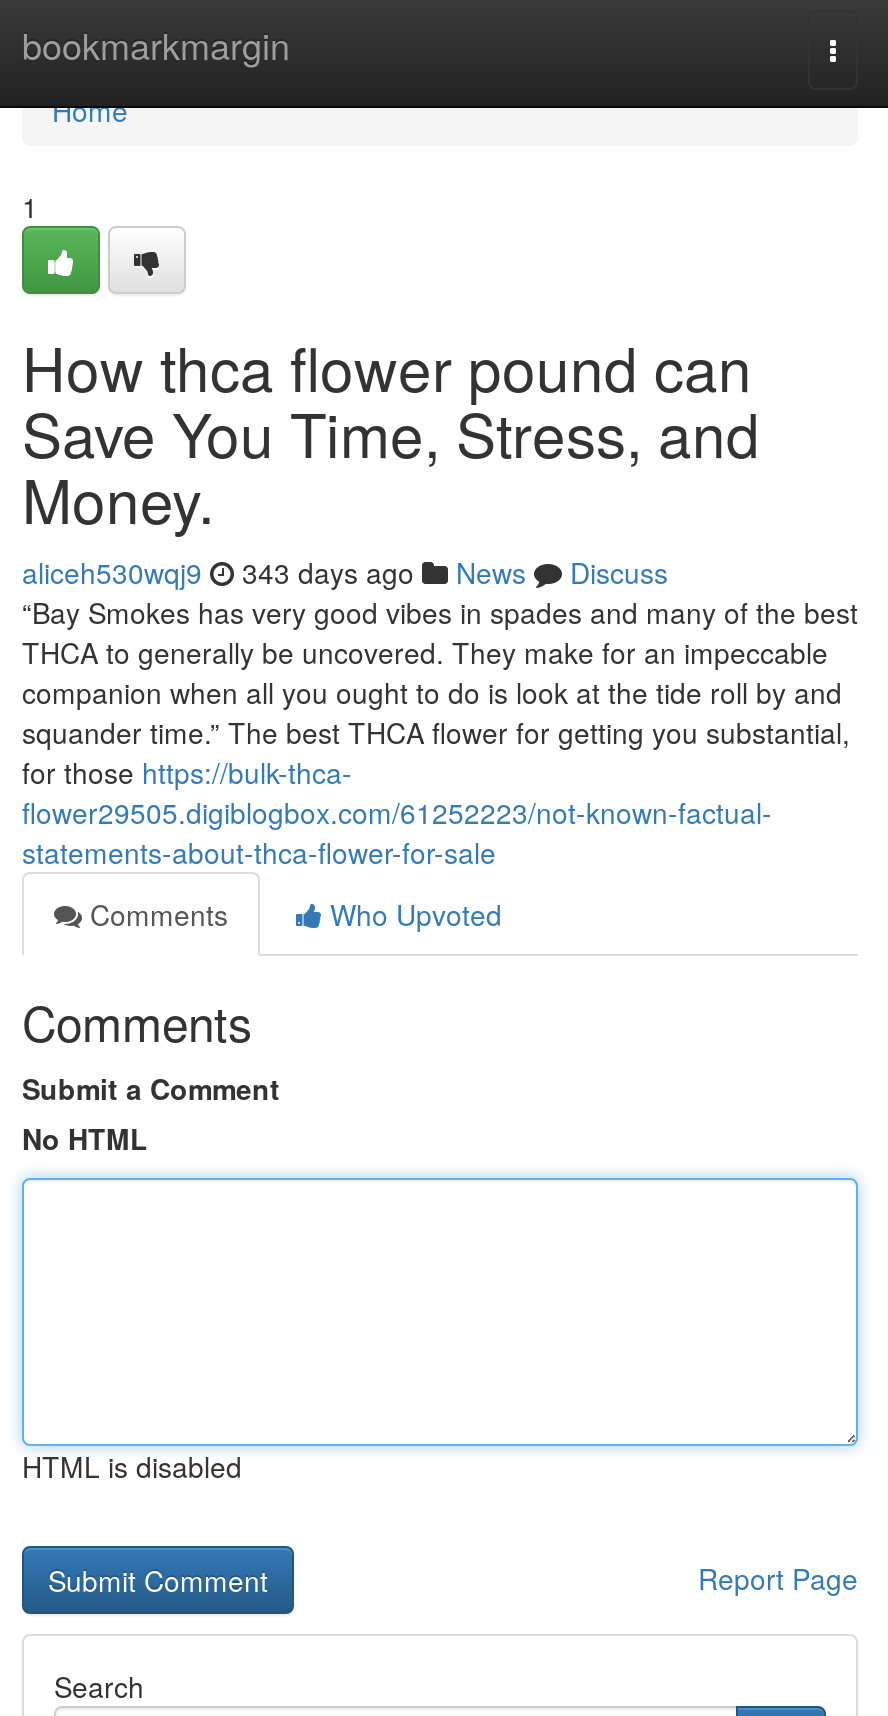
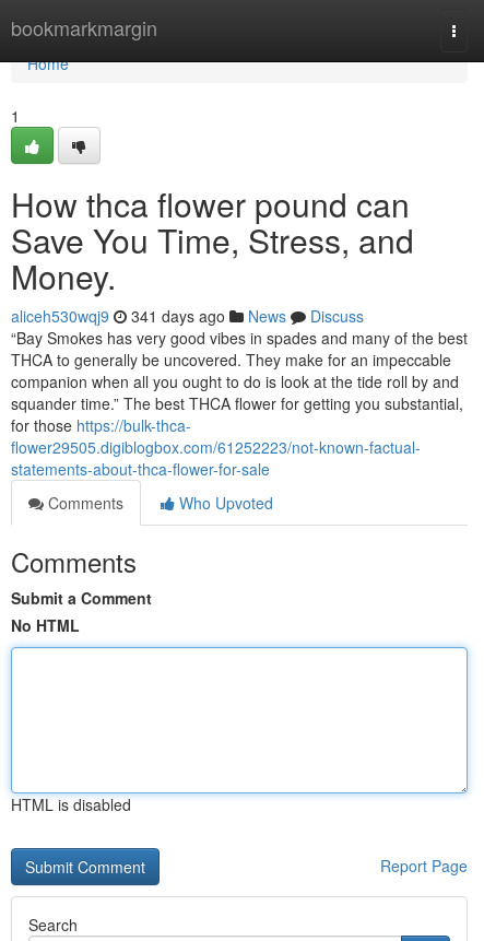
- aliceh530wqj9 343 days ago News Discuss
+ aliceh530wqj9 341 days ago News Discuss
